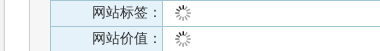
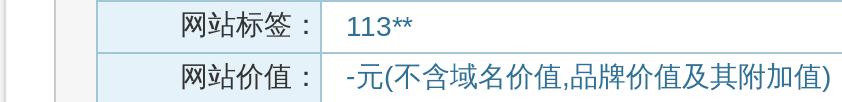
+ 113**

+ -元(不含域名价值,品牌价值及其附加值)
